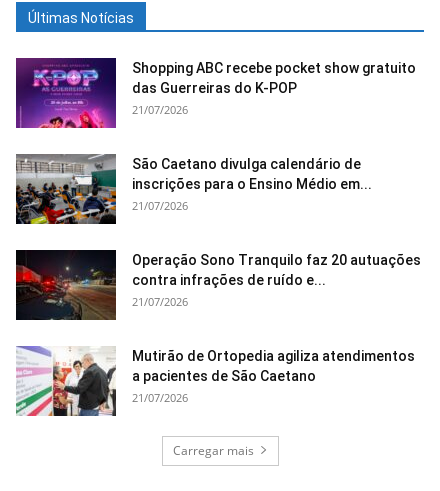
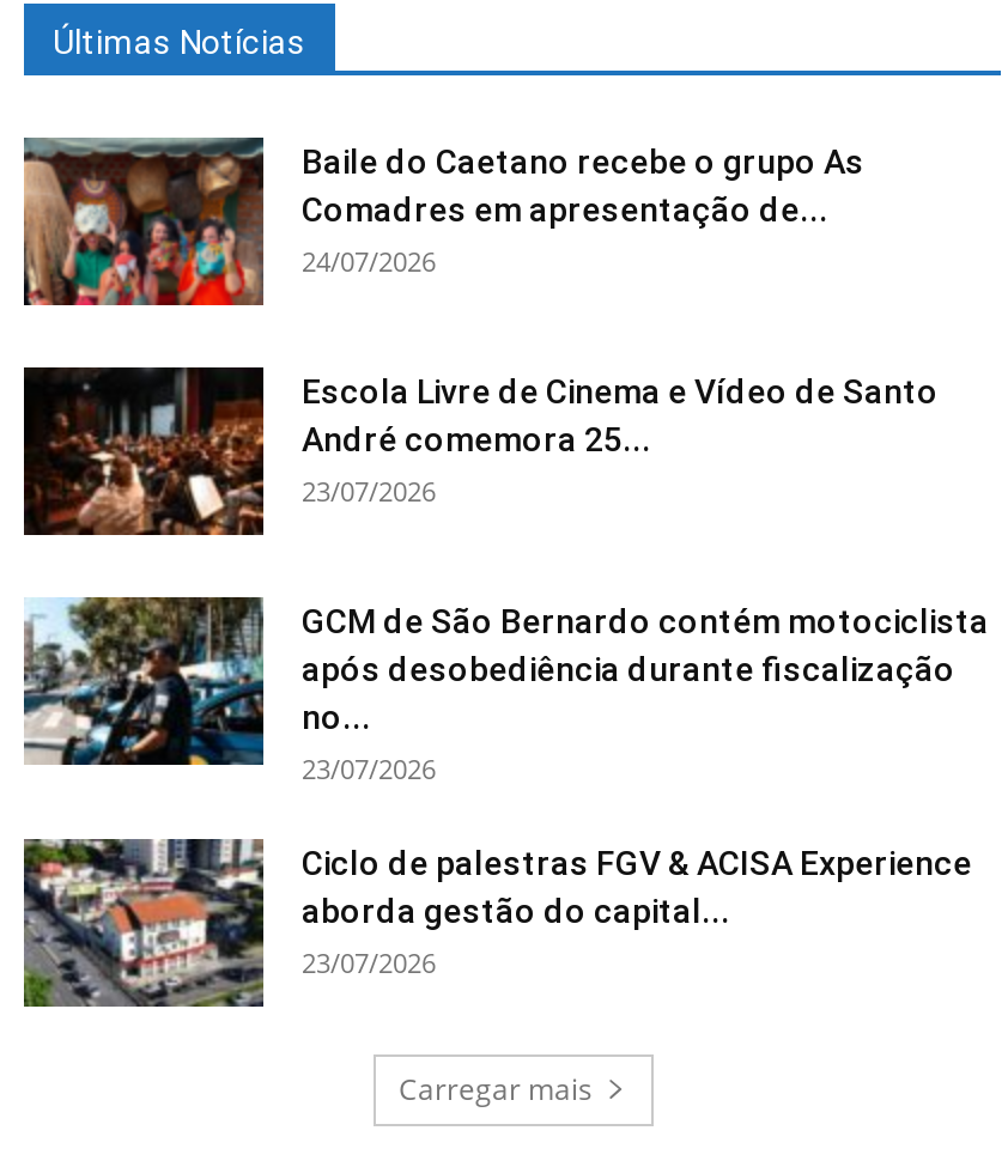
- [image]
- Shopping ABC recebe pocket show gratuito
- das Guerreiras do K-POP
- 21/07/2026
+ [image]
+ Baile do Caetano recebe o grupo As
+ Comadres em apresentação de...
+ 24/07/2026

- [image]
- São Caetano divulga calendário de
- inscrições para o Ensino Médio em...
- 21/07/2026
+ [image]
+ Escola Livre de Cinema e Vídeo de Santo
+ André comemora 25...
+ 23/07/2026

- [image]
- Operação Sono Tranquilo faz 20 autuações
- contra infrações de ruído e...
- 21/07/2026
+ [image]
+ GCM de São Bernardo contém motociclista
+ após desobediência durante fiscalização
+ no...
+ 23/07/2026

- [image]
- Mutirão de Ortopedia agiliza atendimentos
- a pacientes de São Caetano
- 21/07/2026
+ [image]
+ Ciclo de palestras FGV & ACISA Experience
+ aborda gestão do capital...
+ 23/07/2026
